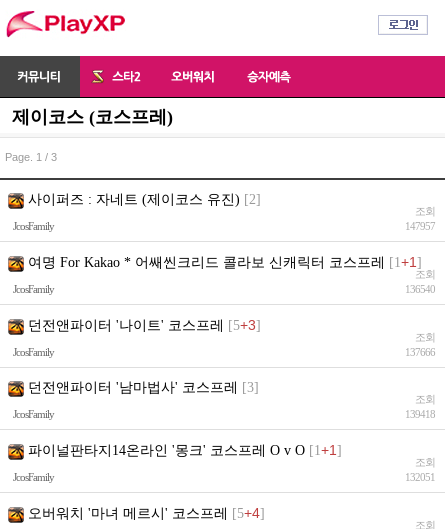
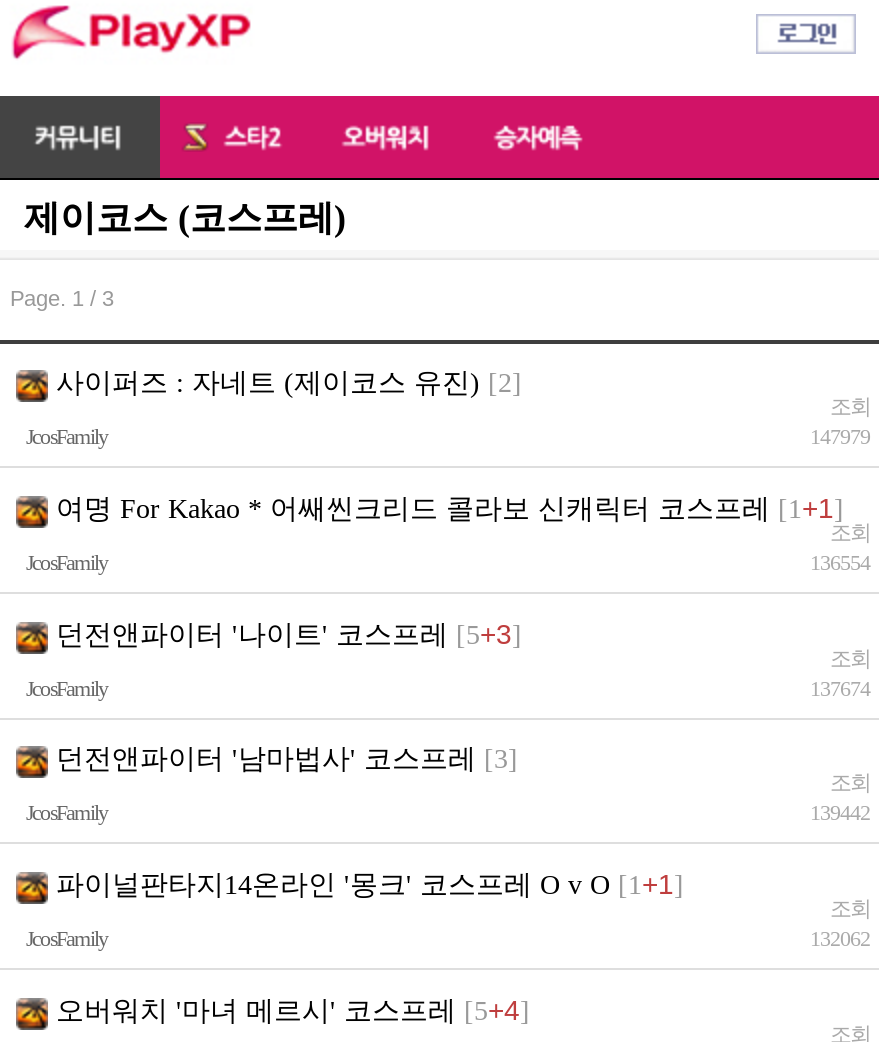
- 147957
+ 147979

- 136540
+ 136554

- 137666
+ 137674

- 139418
+ 139442

- 132051
+ 132062
